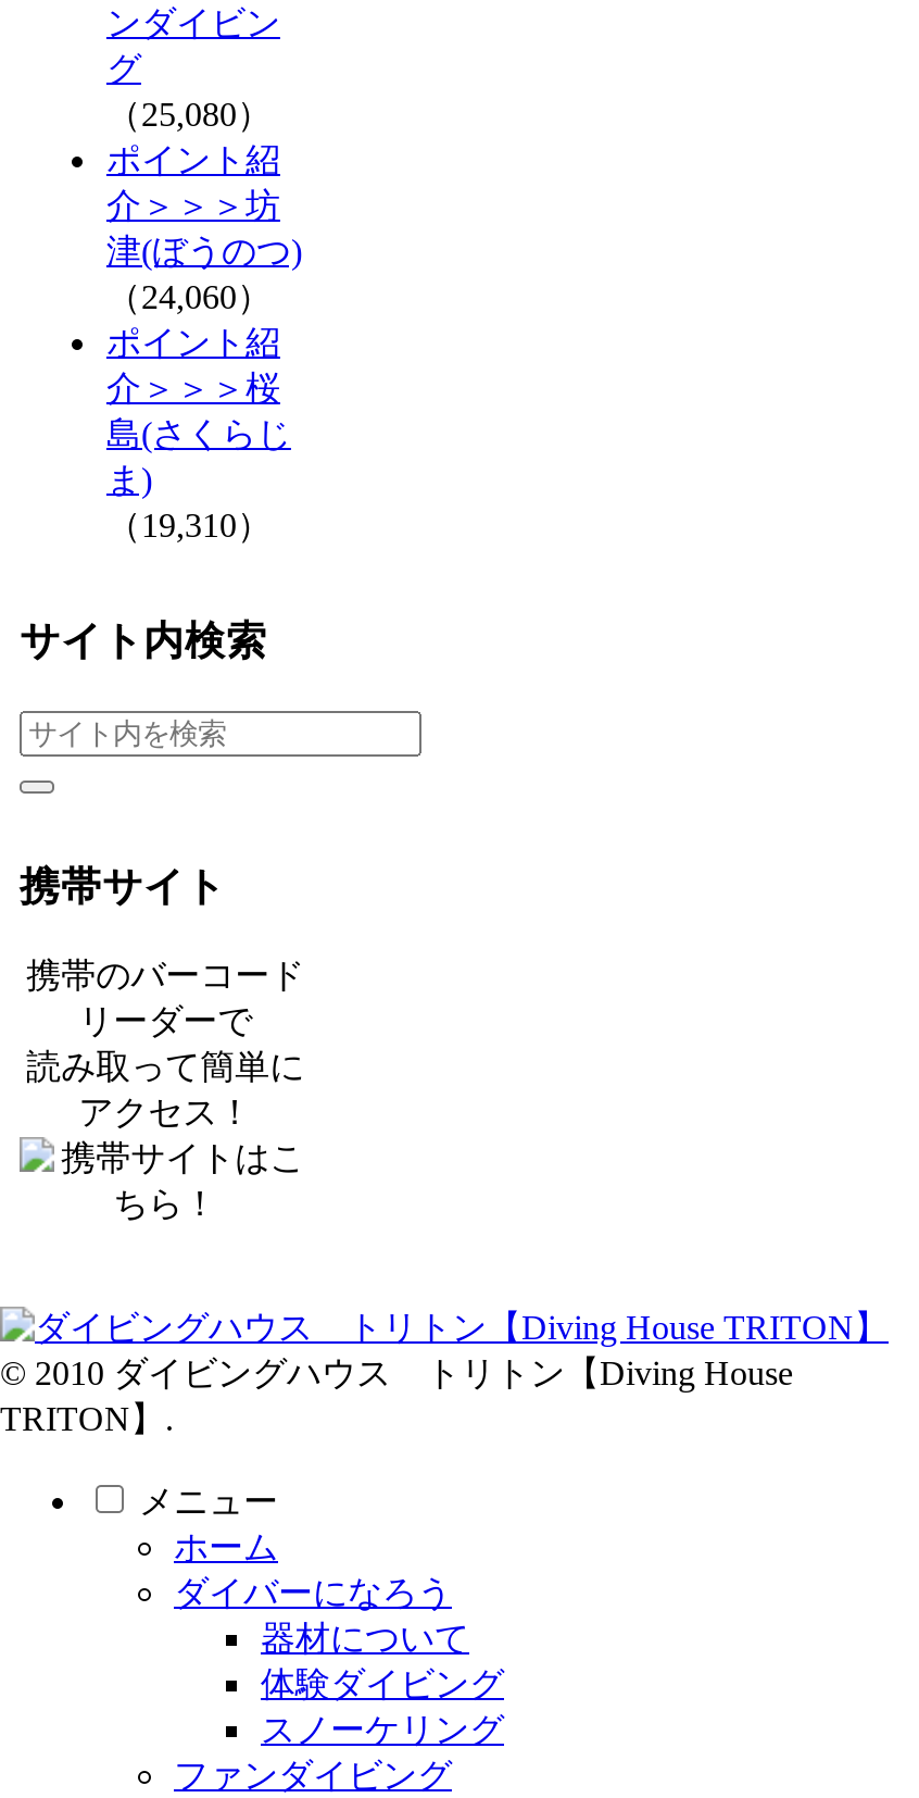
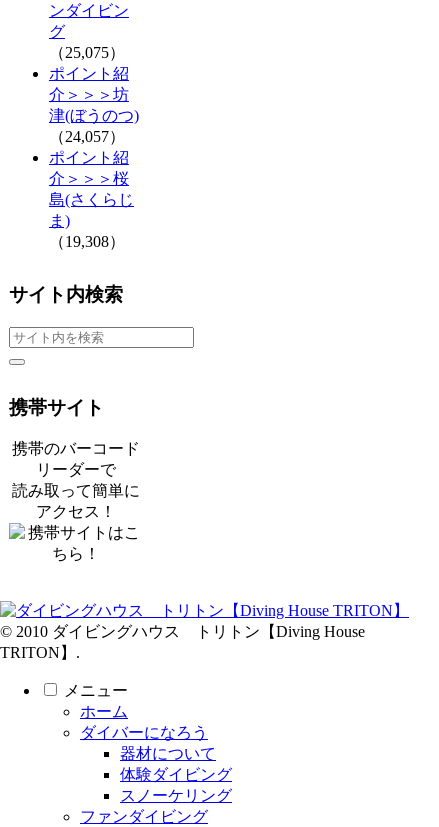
- （25,080）
+ （25,075）

- （24,060）
+ （24,057）

- （19,310）
+ （19,308）
